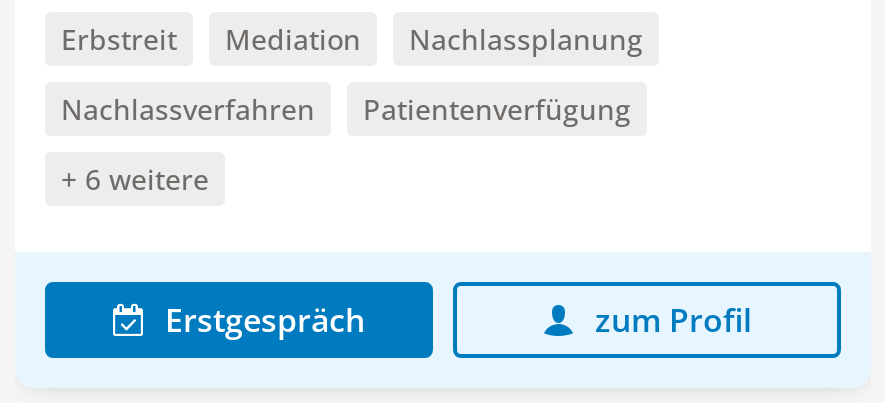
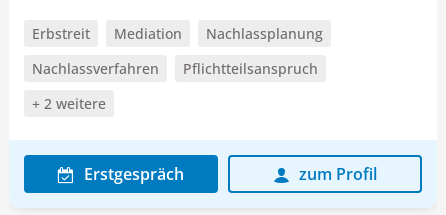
- Patientenverfügung
+ Pflichtteilsanspruch

- + 6 weitere
+ + 2 weitere
